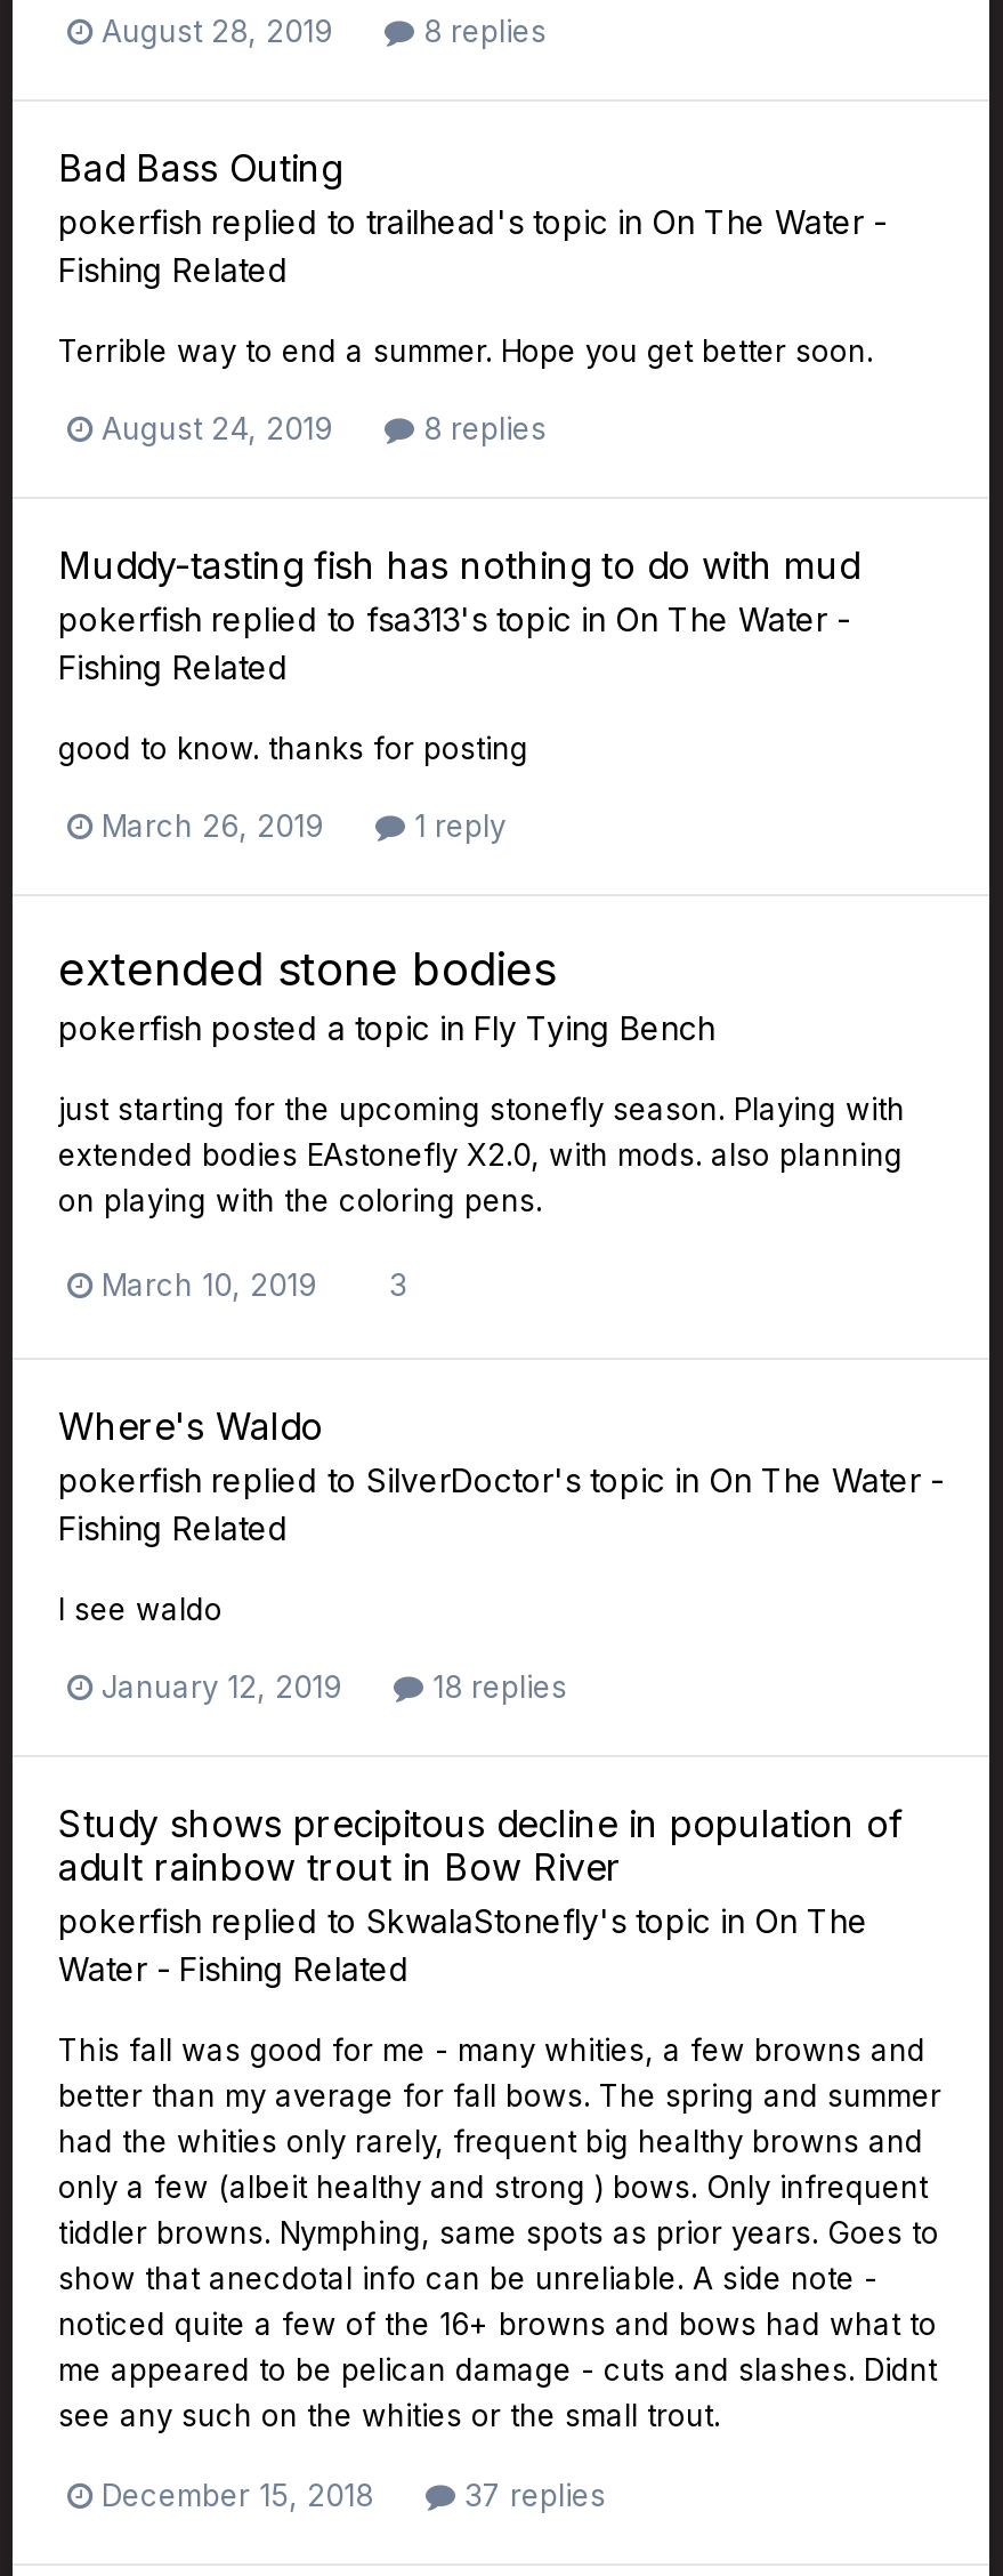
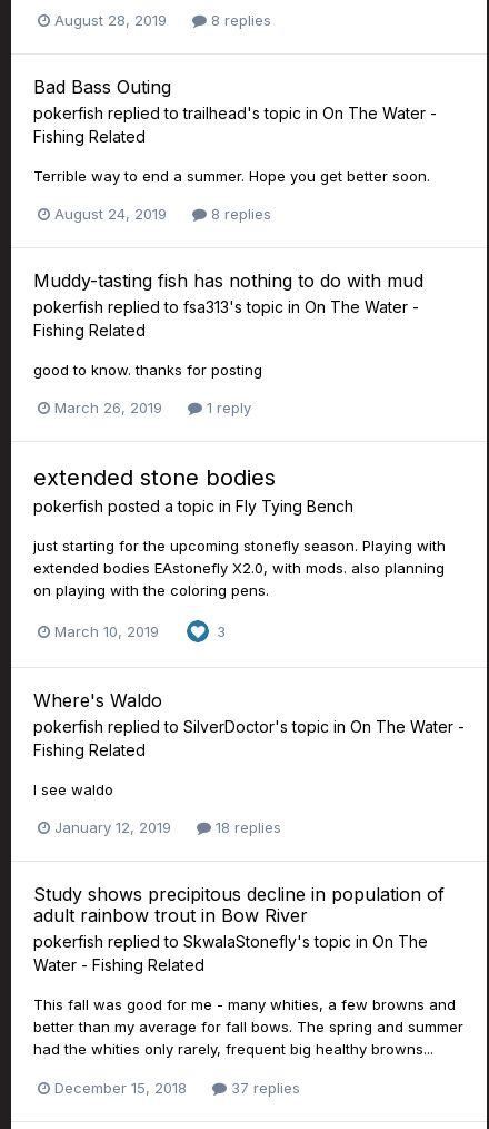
- had the whities only rarely, frequent big healthy browns and
- only a few (albeit healthy and strong ) bows. Only infrequent
- tiddler browns. Nymphing, same spots as prior years. Goes to
- show that anecdotal info can be unreliable. A side note -
- noticed quite a few of the 16+ browns and bows had what to
- me appeared to be pelican damage - cuts and slashes. Didnt
- see any such on the whities or the small trout.
+ had the whities only rarely, frequent big healthy browns...
